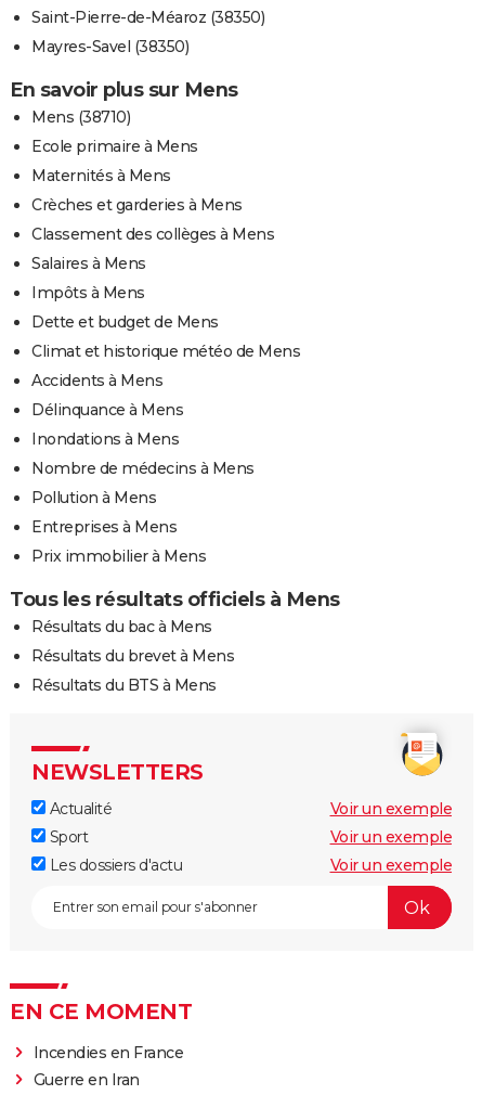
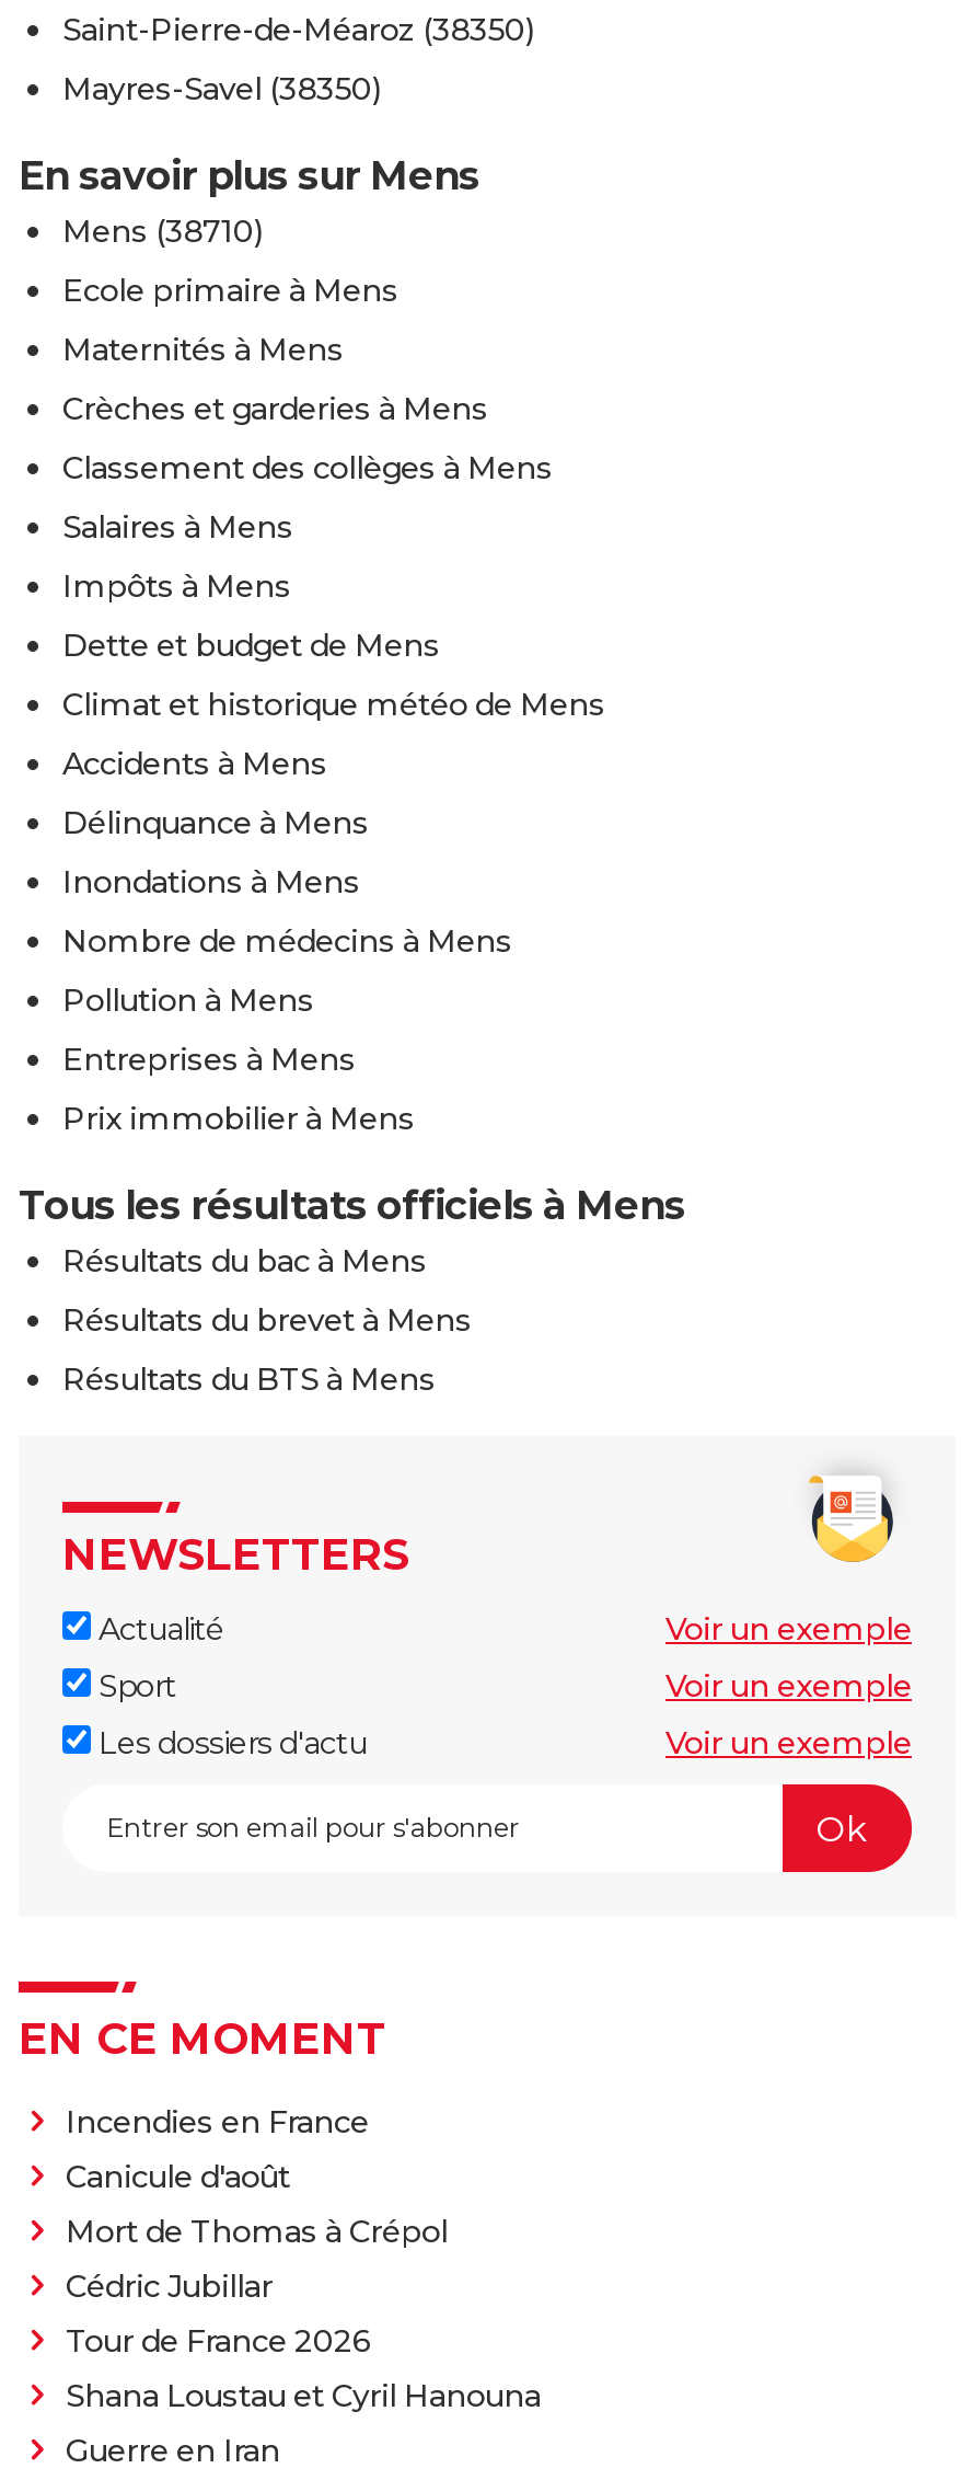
+ Canicule d'août
+ Mort de Thomas à Crépol
+ Cédric Jubillar
+ Tour de France 2026
+ Shana Loustau et Cyril Hanouna
